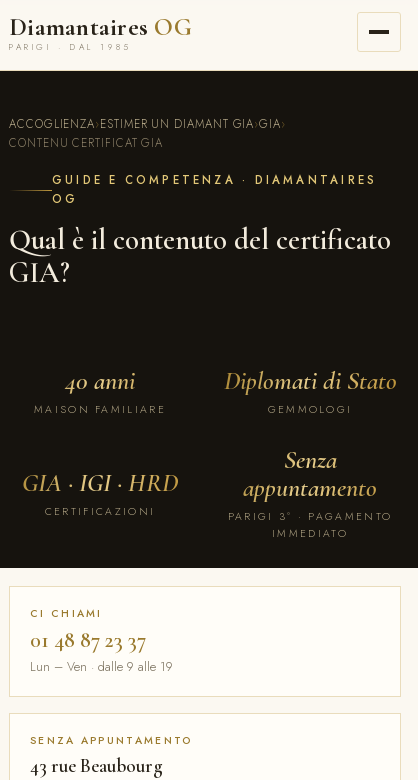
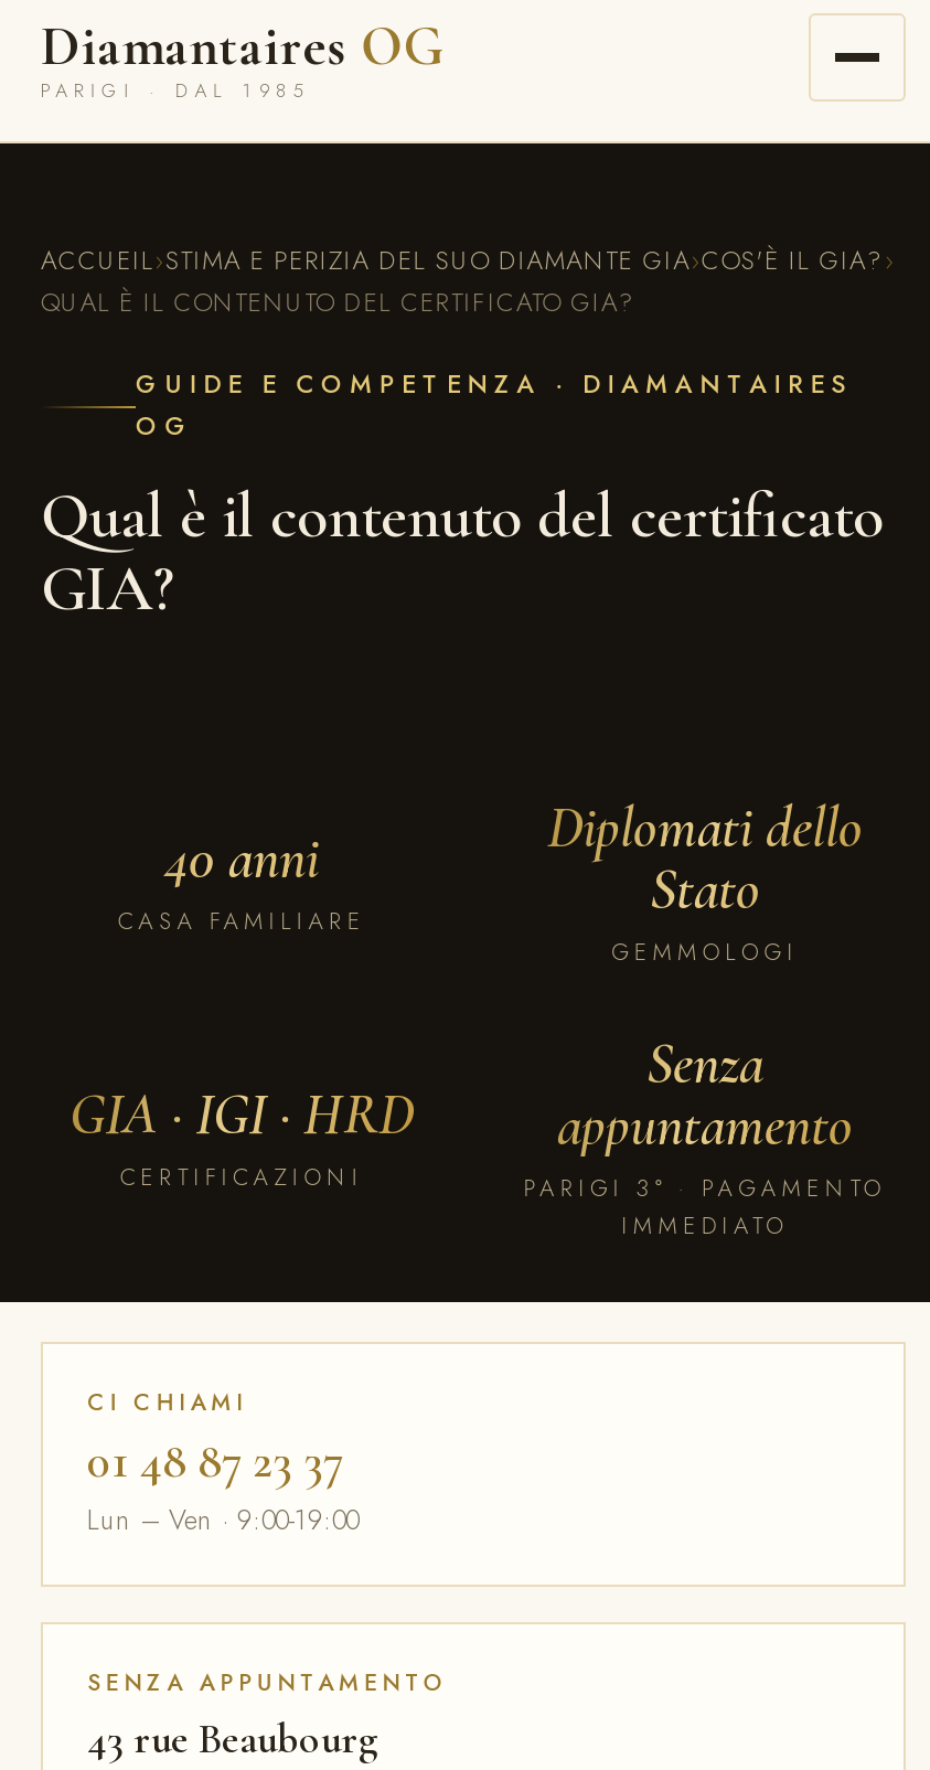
- ACCOGLIENZA›ESTIMER UN DIAMANT GIA›GIA ›
- CONTENU CERTIFICAT GIA
+ ACCUEIL›STIMA E PERIZIA DEL SUO DIAMANTE GIA›COS'È IL GIA? ›
+ QUAL È IL CONTENUTO DEL CERTIFICATO GIA?

- Diplomati di Stato
+ Diplomati dello
+ Stato

- MAISON FAMILIARE
+ CASA FAMILIARE

- Lun – Ven · dalle 9 alle 19
+ Lun – Ven · 9:00-19:00
